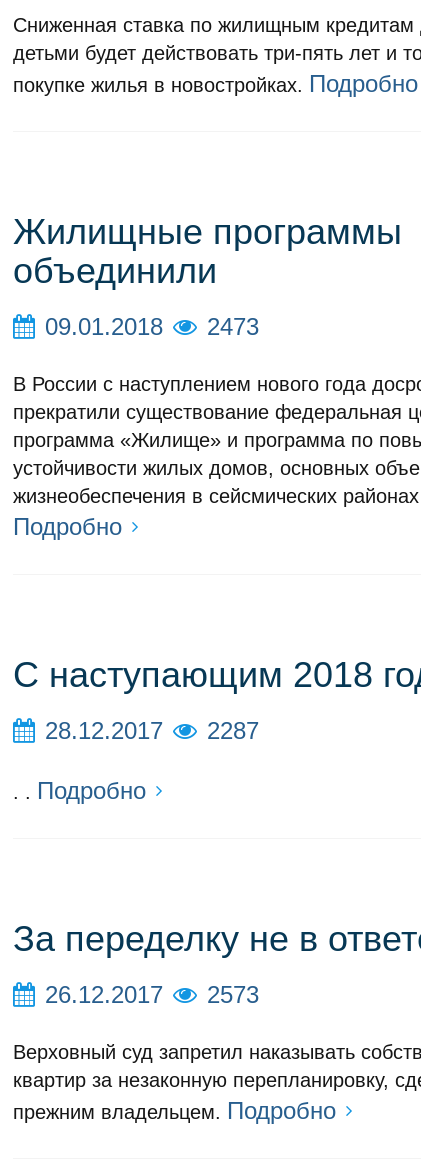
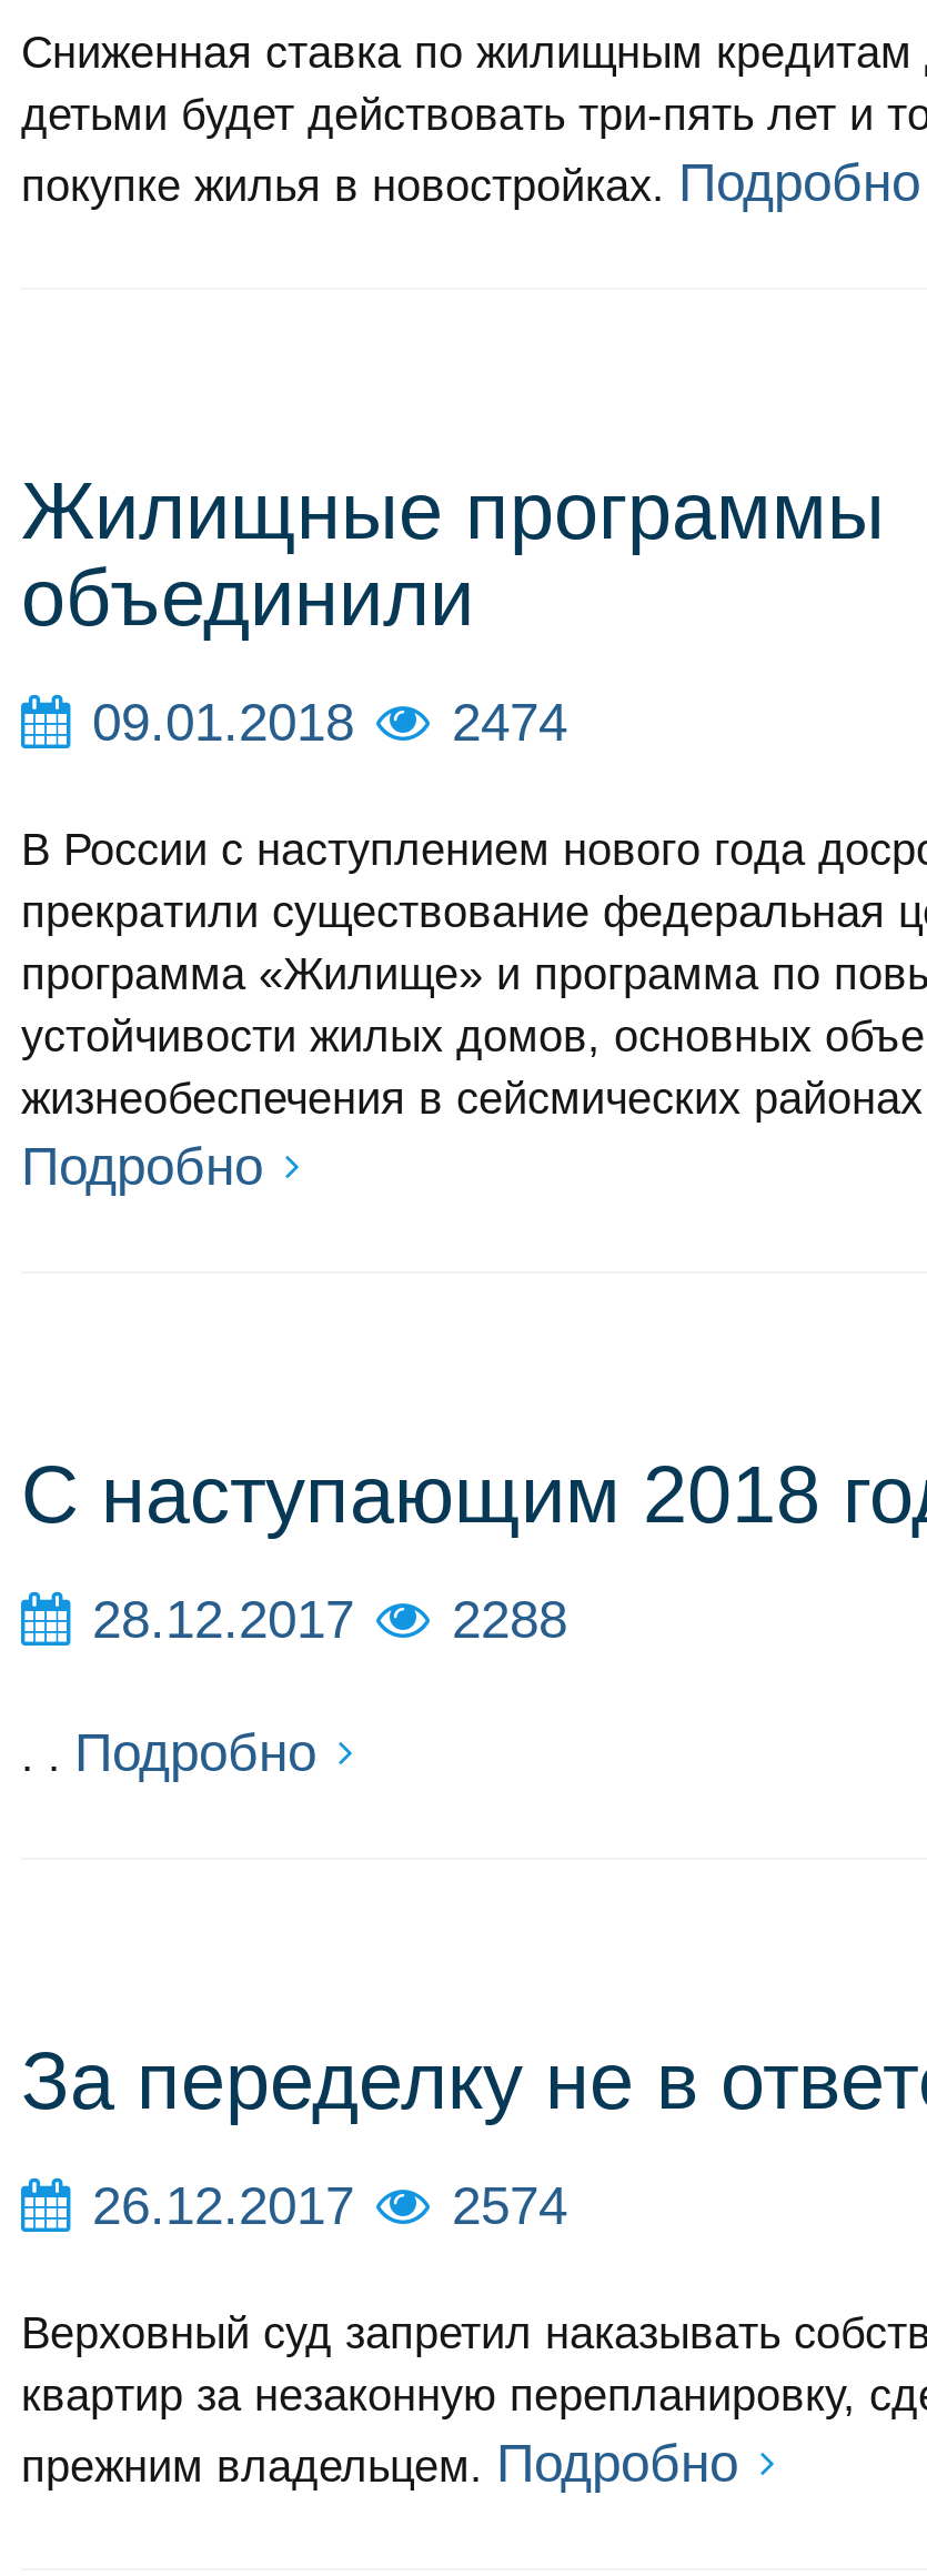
- 09.01.2018 2473
+ 09.01.2018 2474

- 28.12.2017 2287
+ 28.12.2017 2288

- 26.12.2017 2573
+ 26.12.2017 2574
